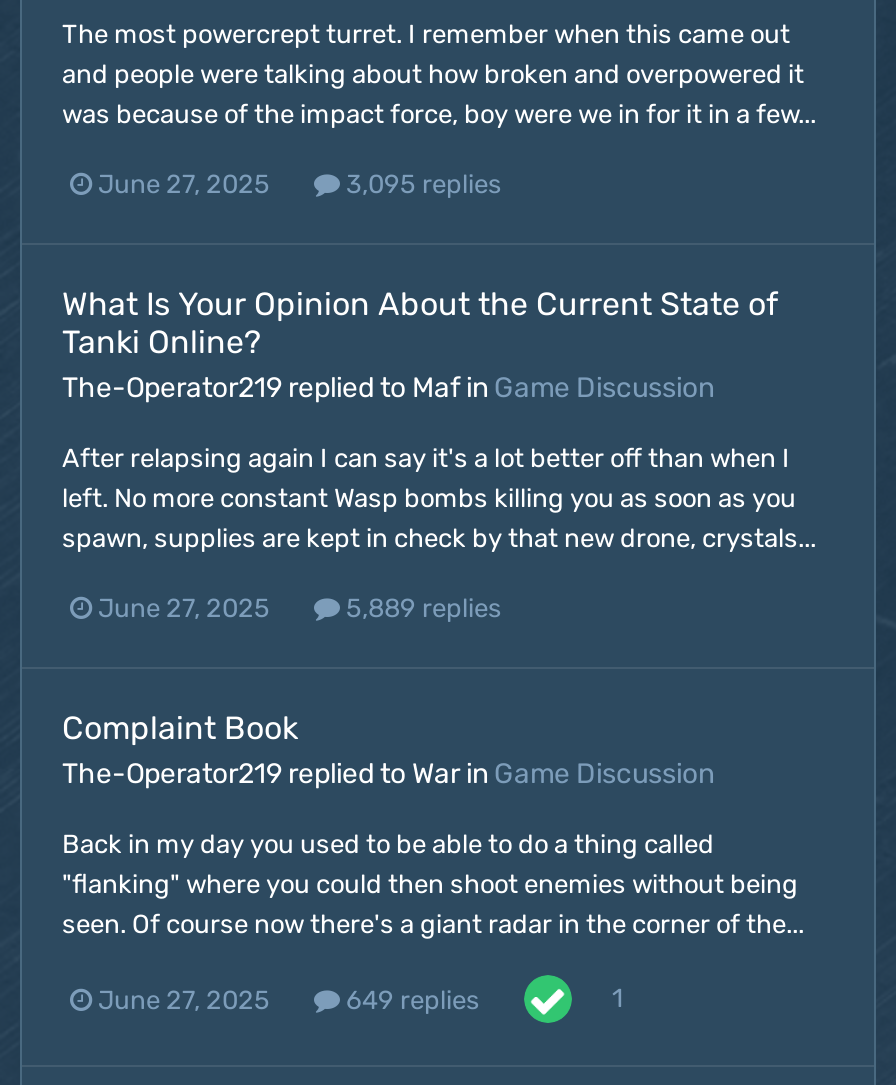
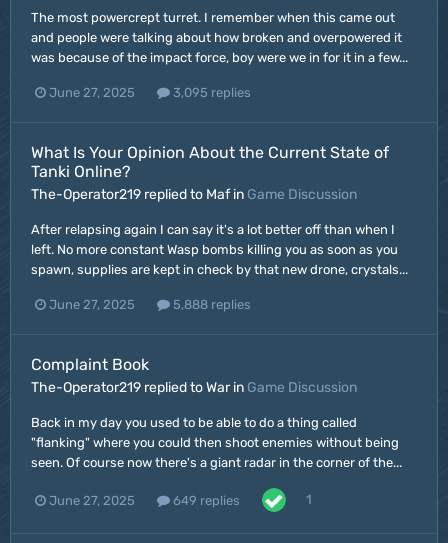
- 5,889 replies
+ 5,888 replies
